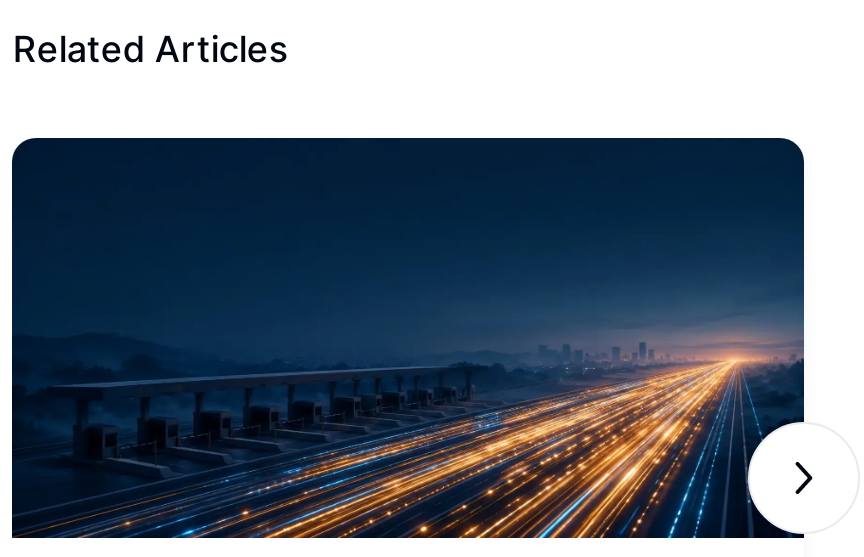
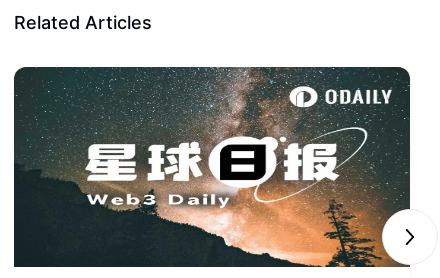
- [image]
+ [image]
